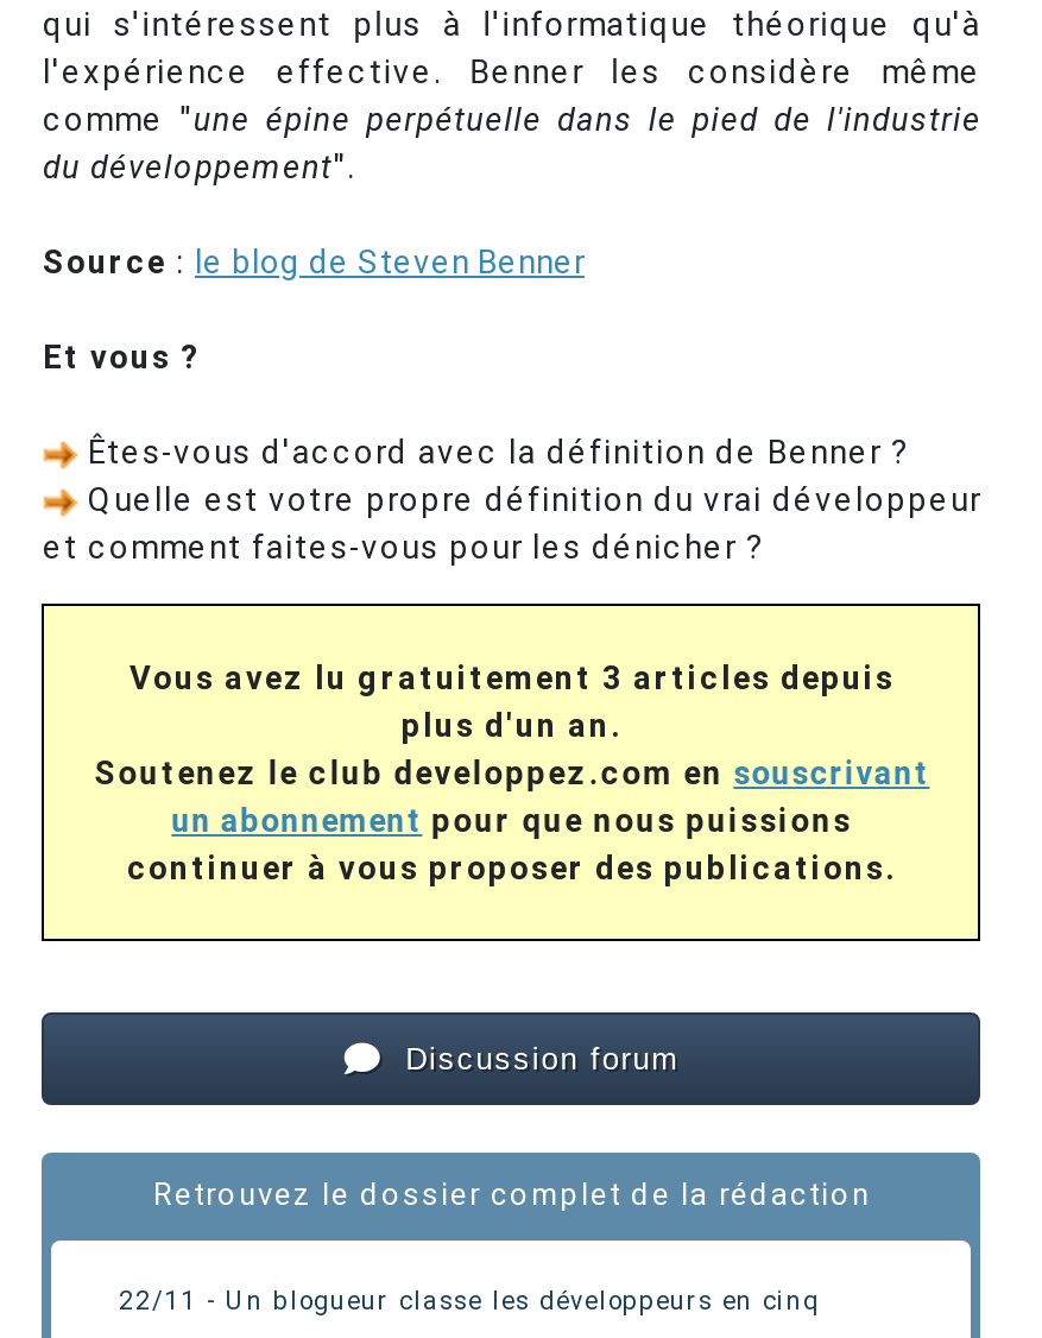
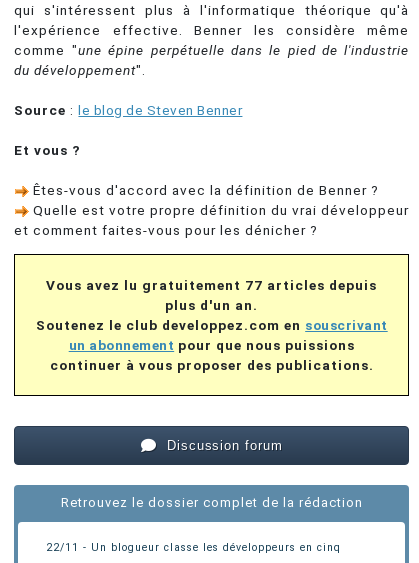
- Vous avez lu gratuitement 3 articles depuis
+ Vous avez lu gratuitement 77 articles depuis
